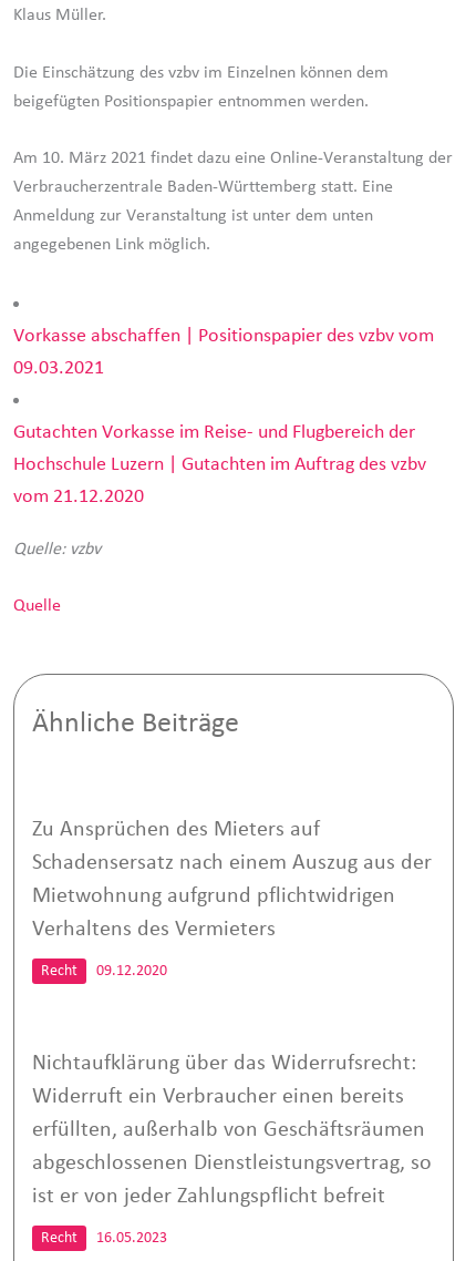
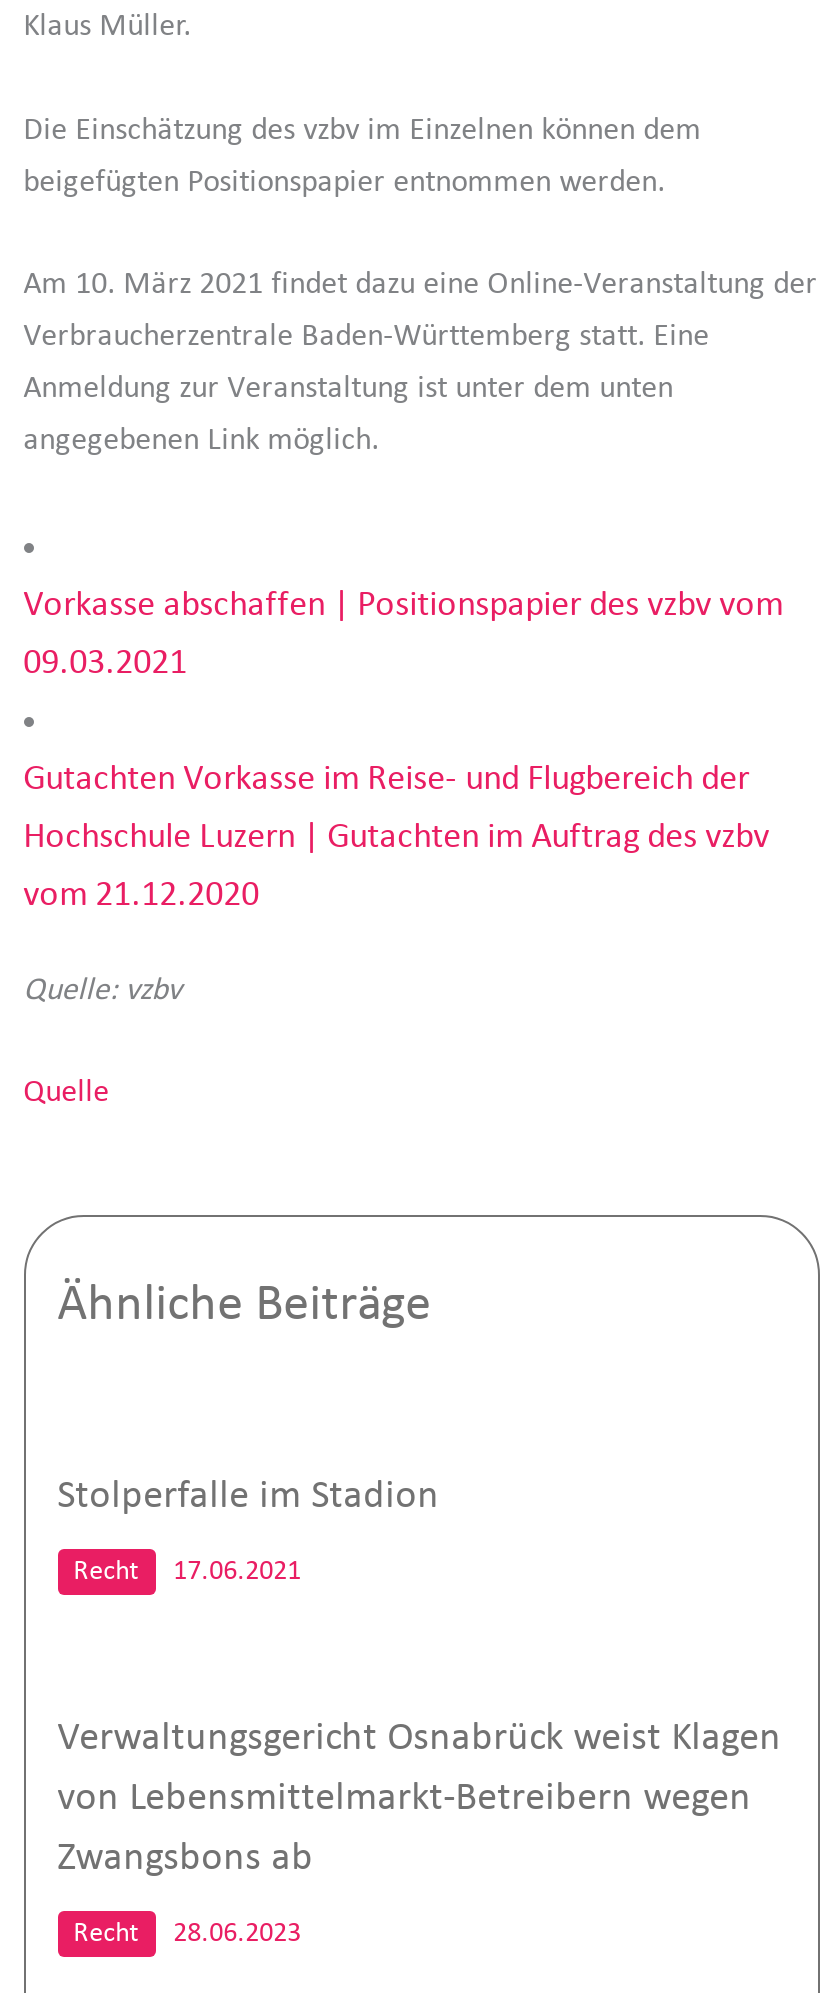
- Zu Ansprüchen des Mieters auf
- Schadensersatz nach einem Auszug aus der
- Mietwohnung aufgrund pflichtwidrigen
- Verhaltens des Vermieters
+ Stolperfalle im Stadion

- Recht 09.12.2020
+ Recht 17.06.2021

- Nichtaufklärung über das Widerrufsrecht:
- Widerruft ein Verbraucher einen bereits
- erfüllten, außerhalb von Geschäftsräumen
- abgeschlossenen Dienstleistungsvertrag, so
- ist er von jeder Zahlungspflicht befreit
+ Verwaltungsgericht Osnabrück weist Klagen
+ von Lebensmittelmarkt-Betreibern wegen
+ Zwangsbons ab

- Recht 16.05.2023
+ Recht 28.06.2023
